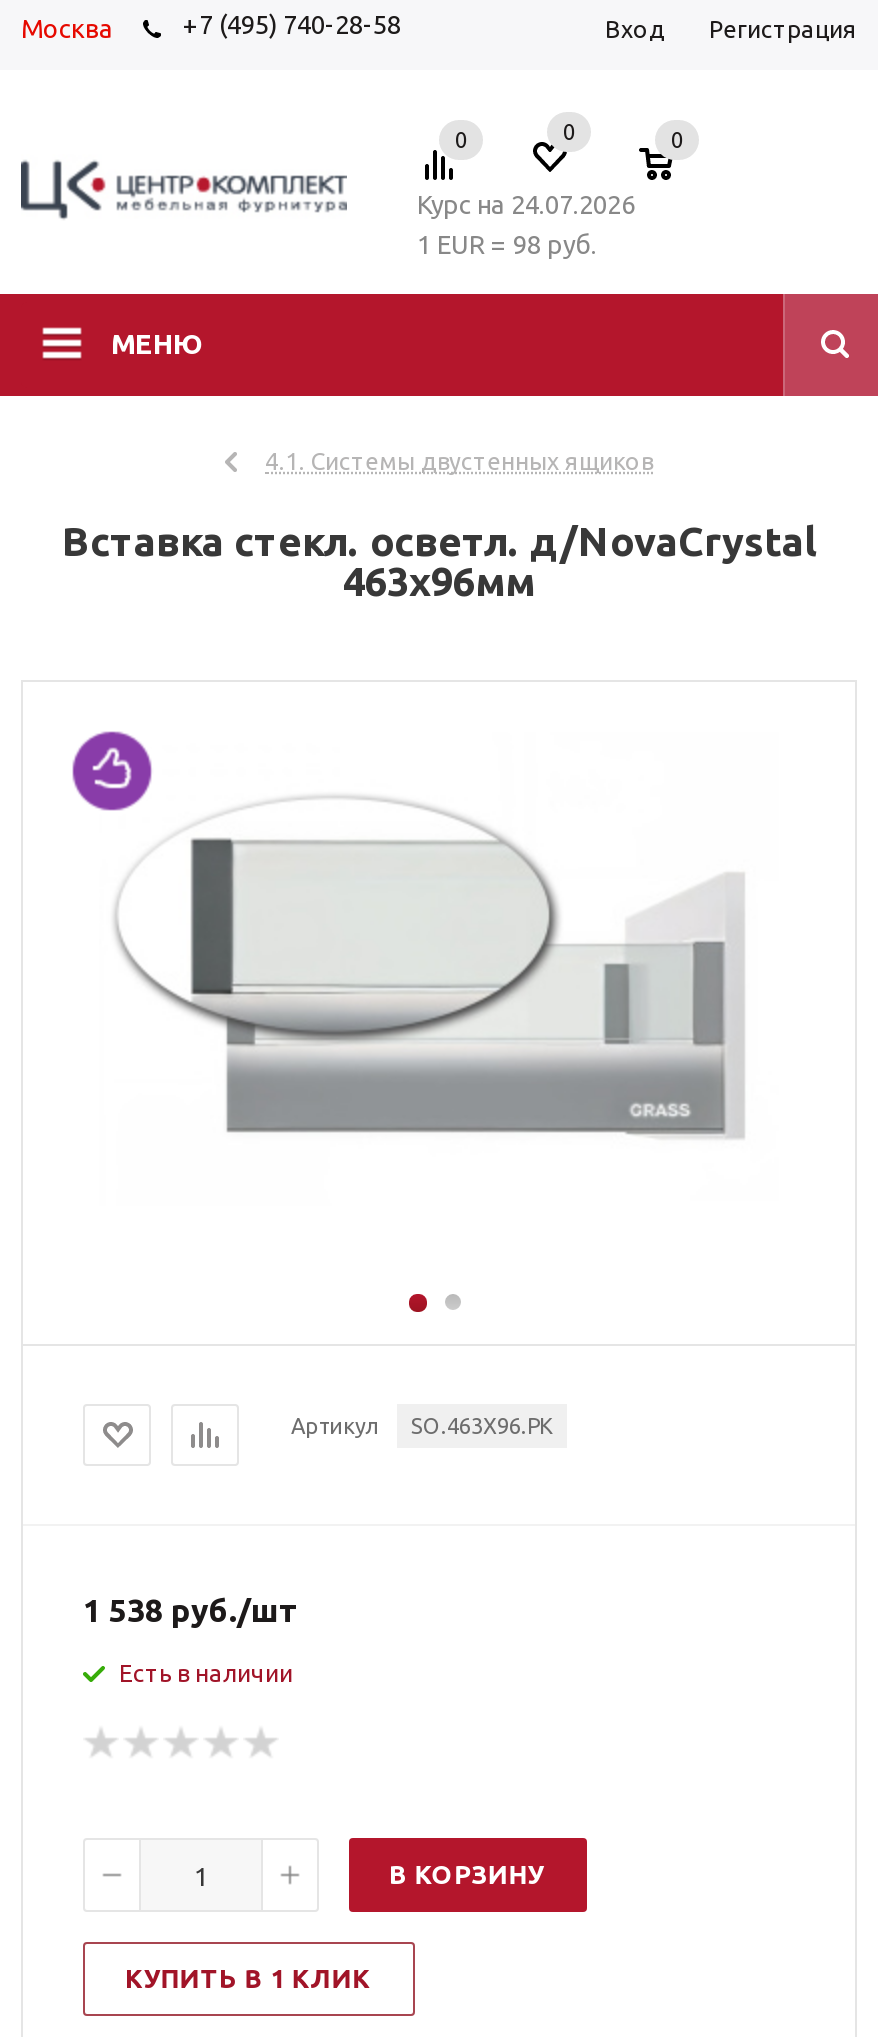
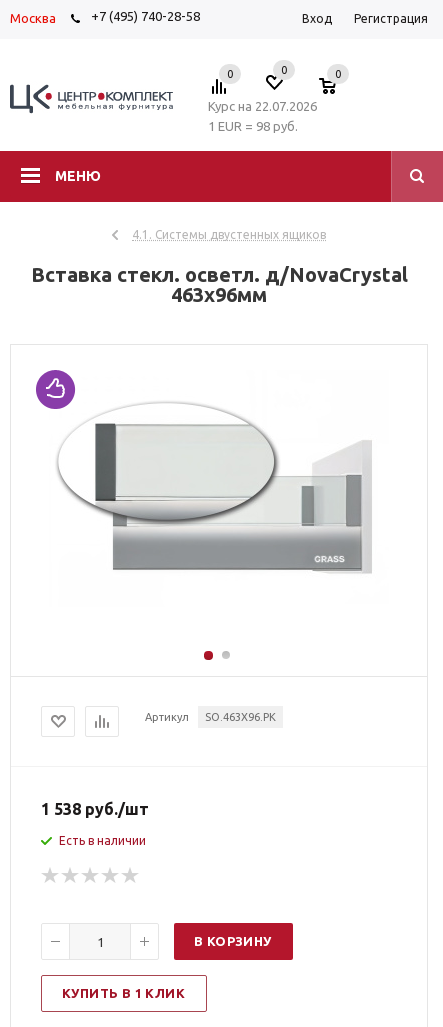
- Курс на 24.07.2026
+ Курс на 22.07.2026
